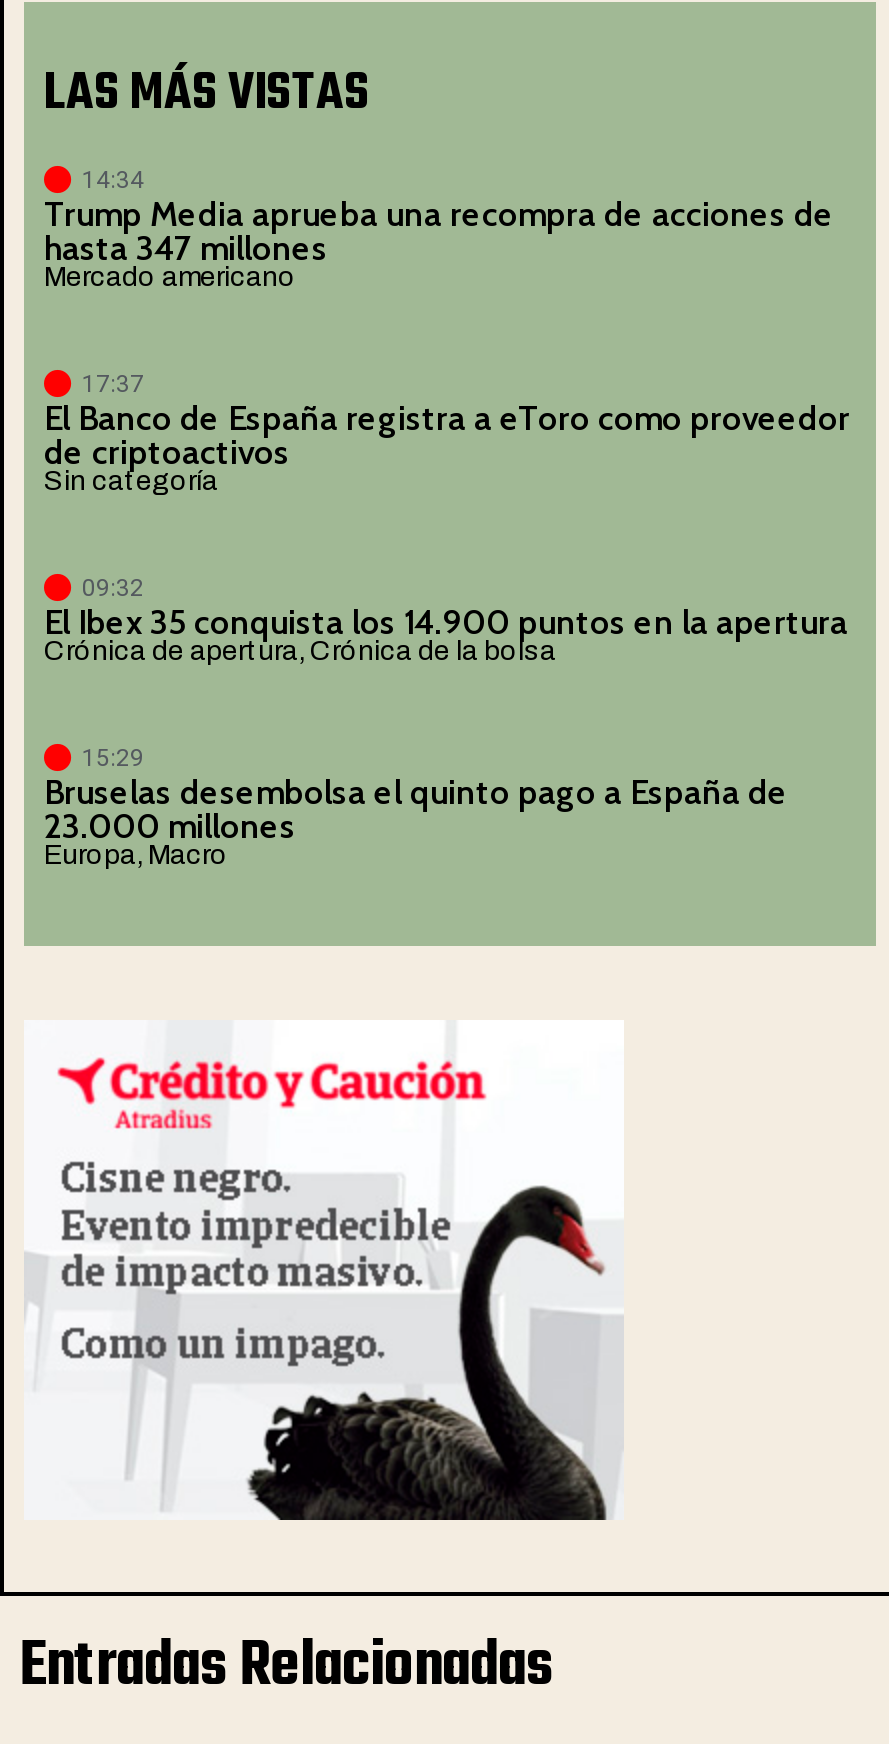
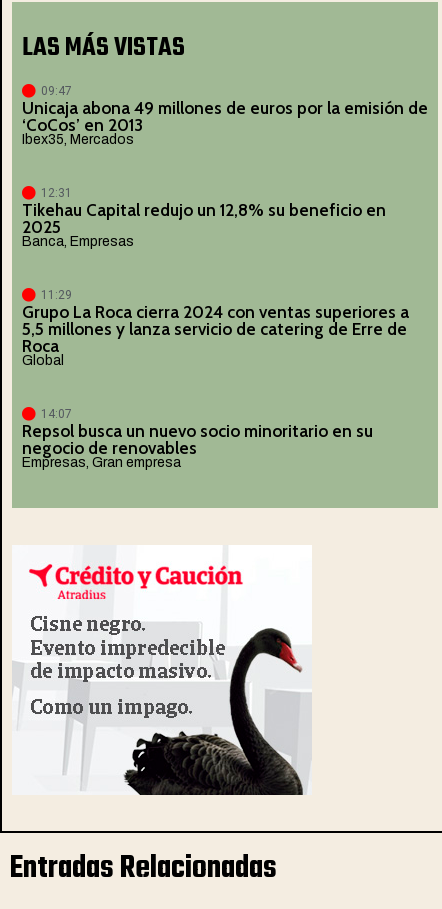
- 14:34
- Trump Media aprueba una recompra de acciones de
- hasta 347 millones
- Mercado americano
+ 09:47
+ Unicaja abona 49 millones de euros por la emisión de
+ ‘CoCos’ en 2013
+ Ibex35, Mercados

- 17:37
- El Banco de España registra a eToro como proveedor
- de criptoactivos
- Sin categoría
+ 12:31
+ Tikehau Capital redujo un 12,8% su beneficio en
+ 2025
+ Banca, Empresas

- 09:32
- El Ibex 35 conquista los 14.900 puntos en la apertura
- Crónica de apertura, Crónica de la bolsa
+ 11:29
+ Grupo La Roca cierra 2024 con ventas superiores a
+ 5,5 millones y lanza servicio de catering de Erre de
+ Roca
+ Global

- 15:29
- Bruselas desembolsa el quinto pago a España de
- 23.000 millones
- Europa, Macro
+ 14:07
+ Repsol busca un nuevo socio minoritario en su
+ negocio de renovables
+ Empresas, Gran empresa
